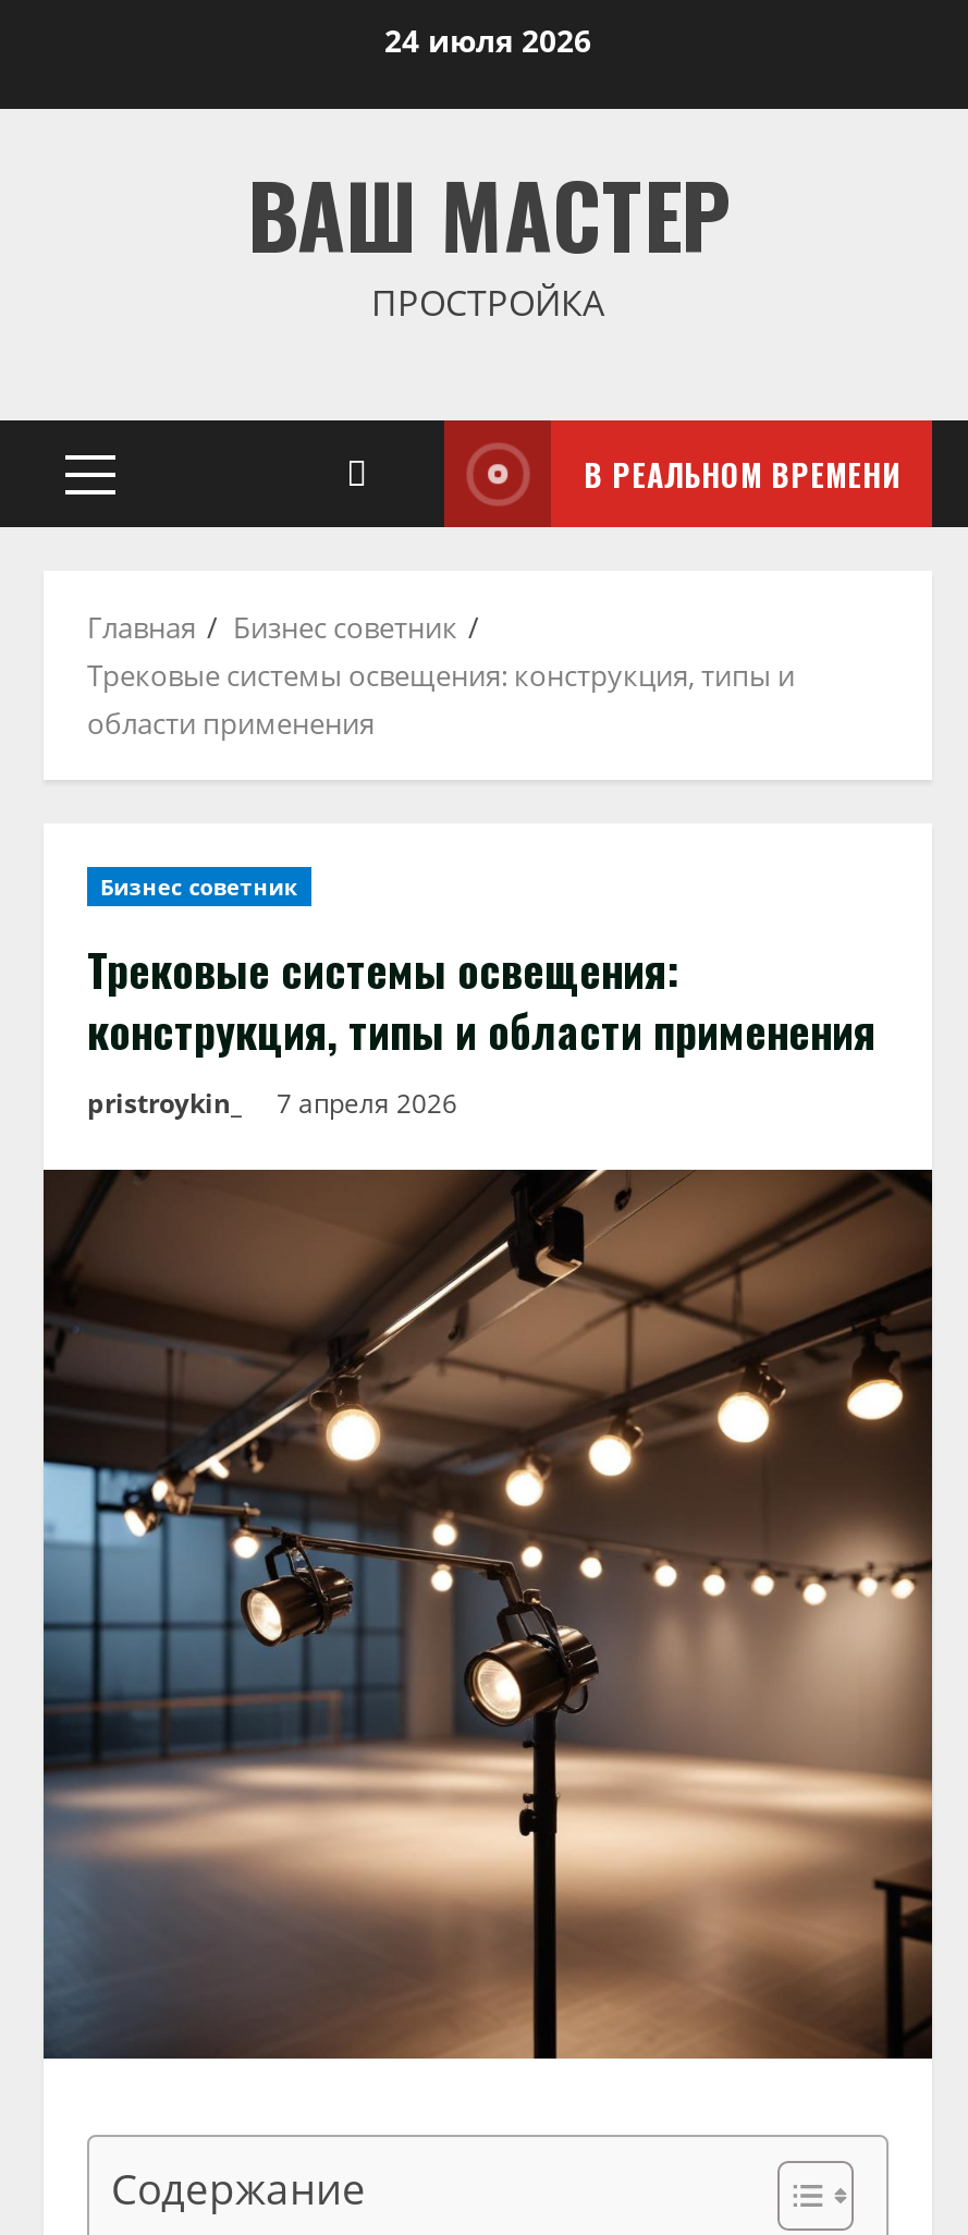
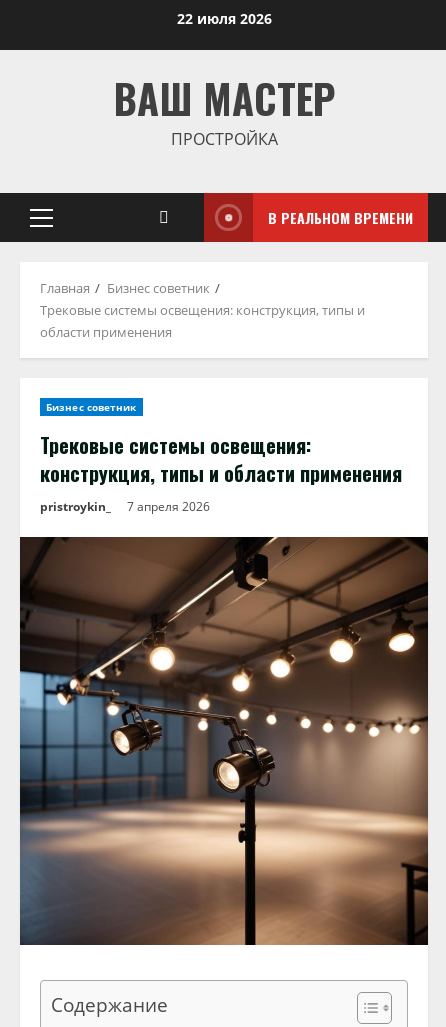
- 24 июля 2026
+ 22 июля 2026
